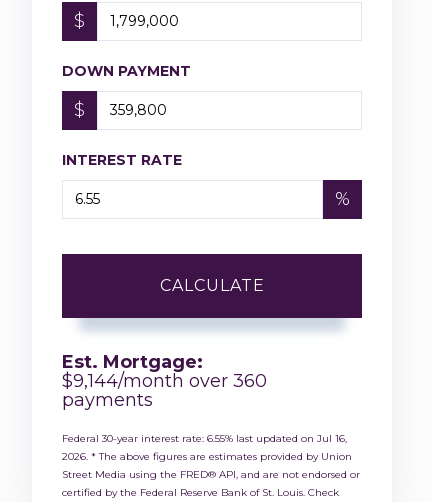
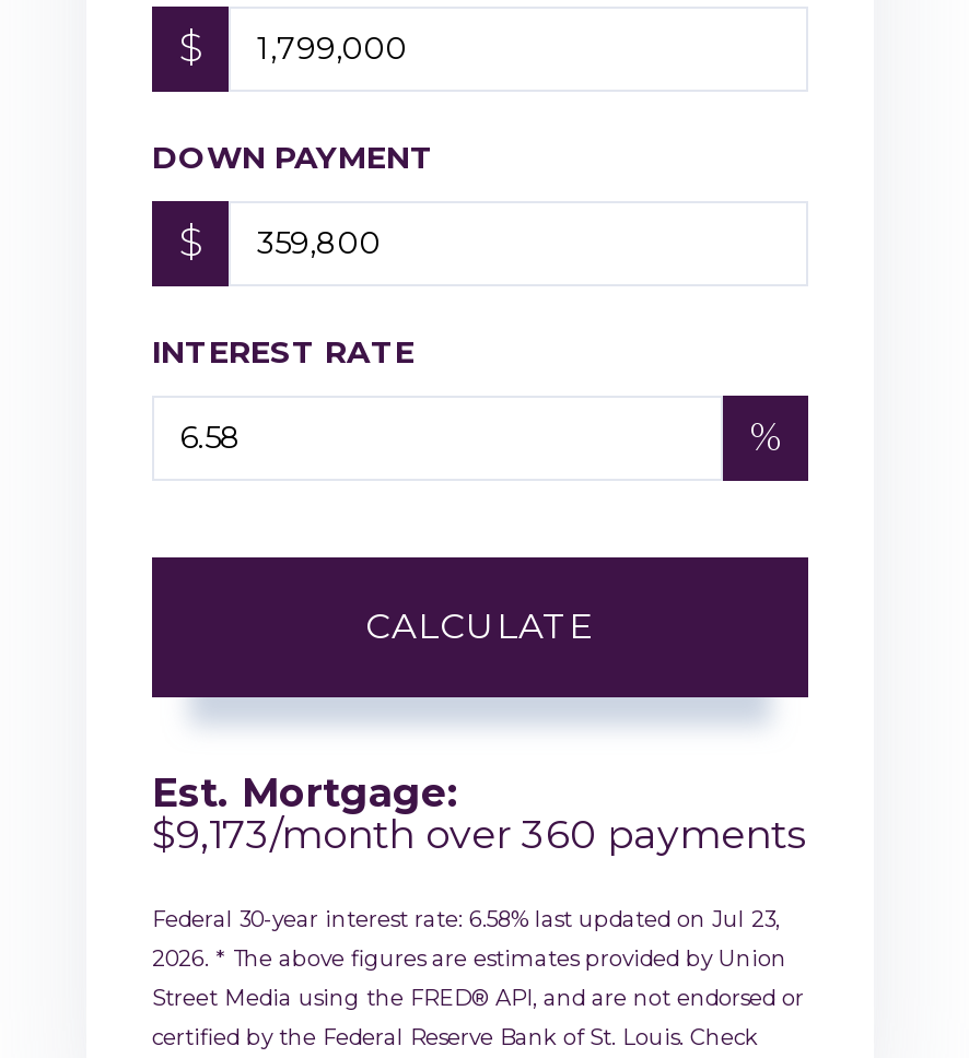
- $9,144/month over 360
- payments
+ $9,173/month over 360 payments

- Federal 30-year interest rate: 6.55% last updated on Jul 16,
+ Federal 30-year interest rate: 6.58% last updated on Jul 23,
